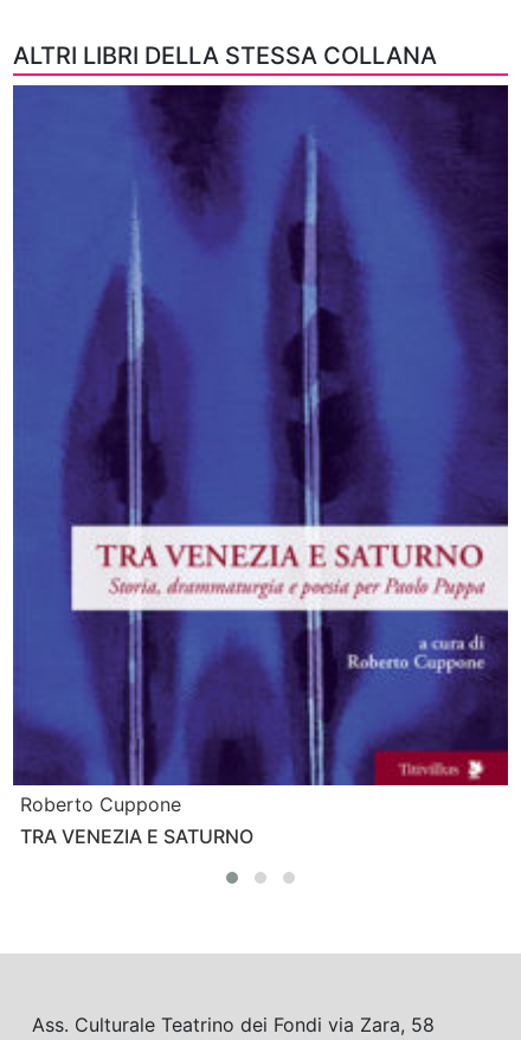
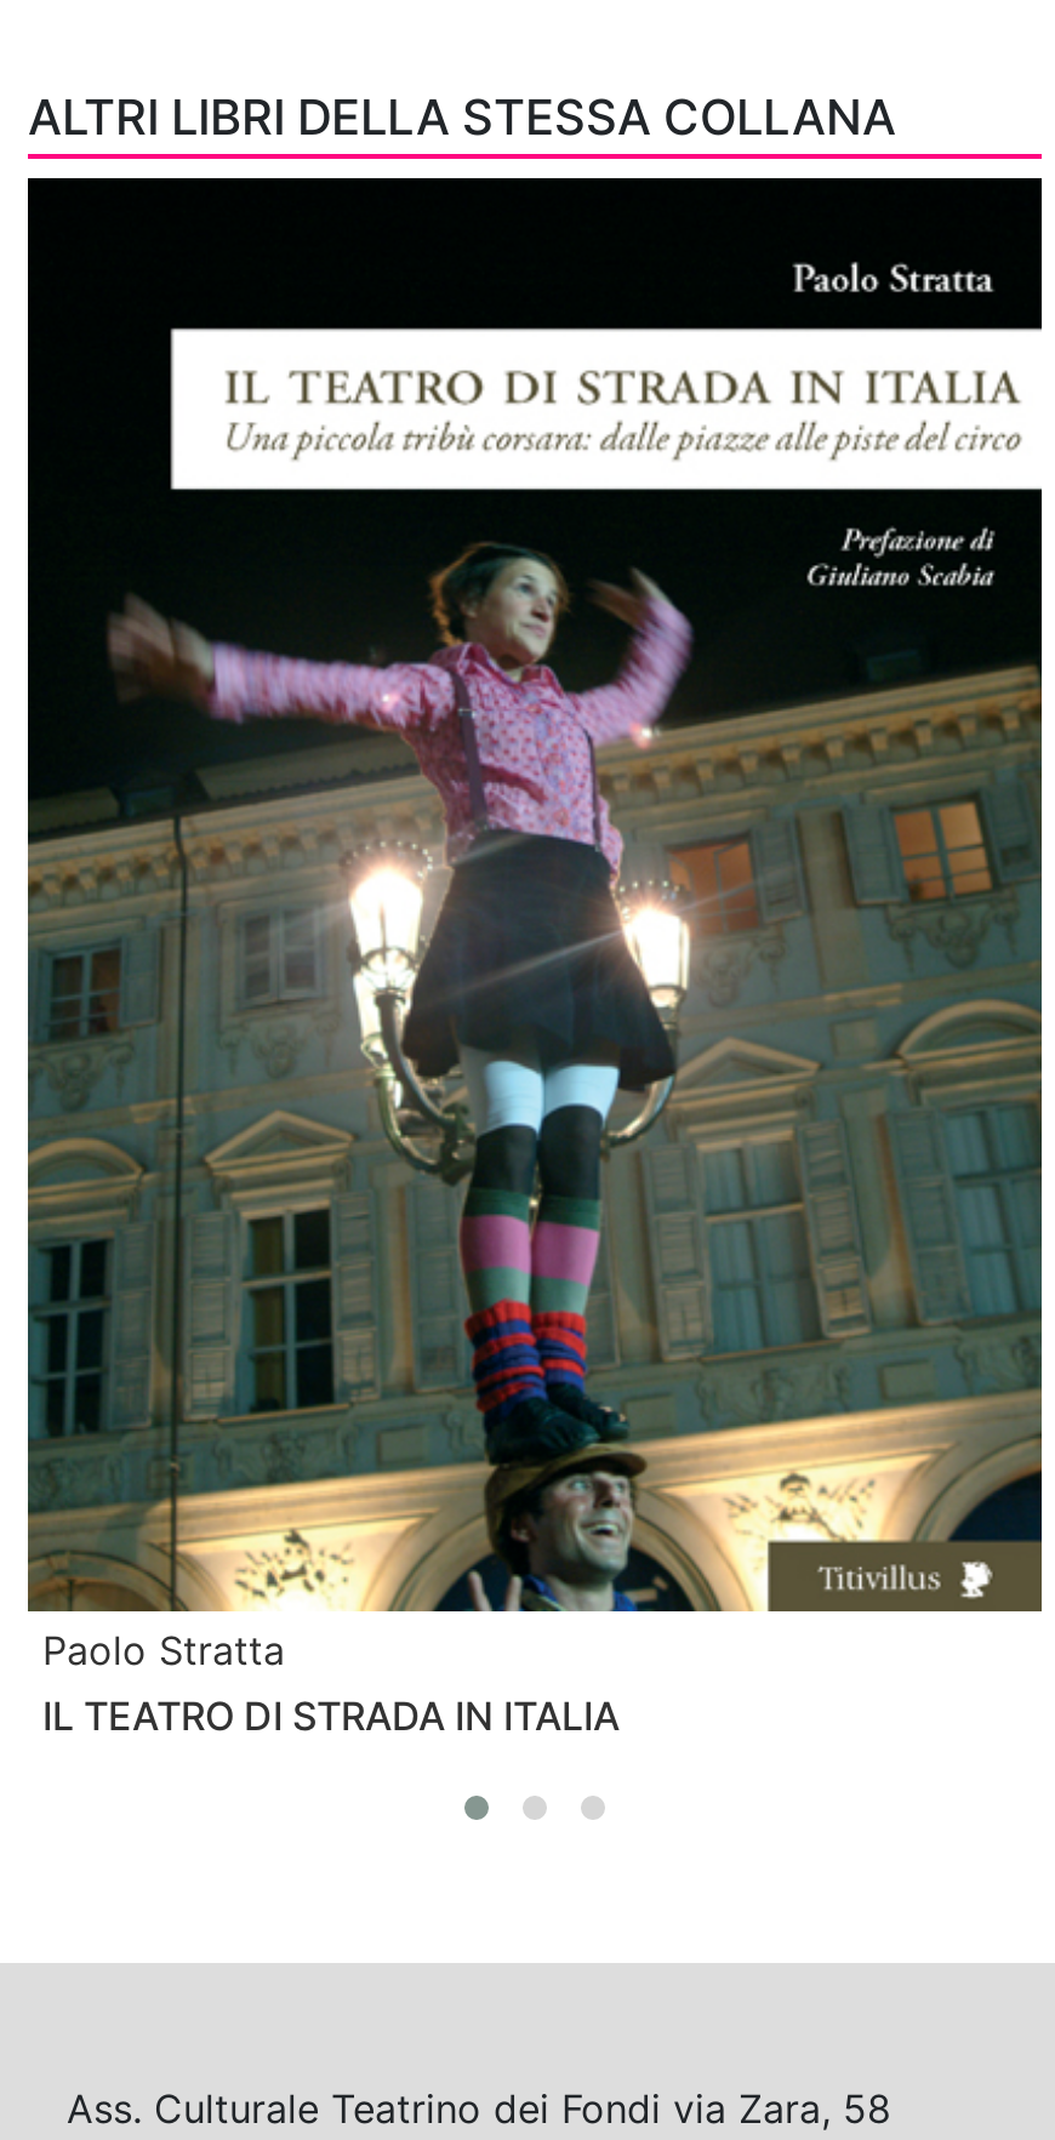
- [image]
- Roberto Cuppone
- TRA VENEZIA E SATURNO
+ [image]
+ Paolo Stratta
+ IL TEATRO DI STRADA IN ITALIA
